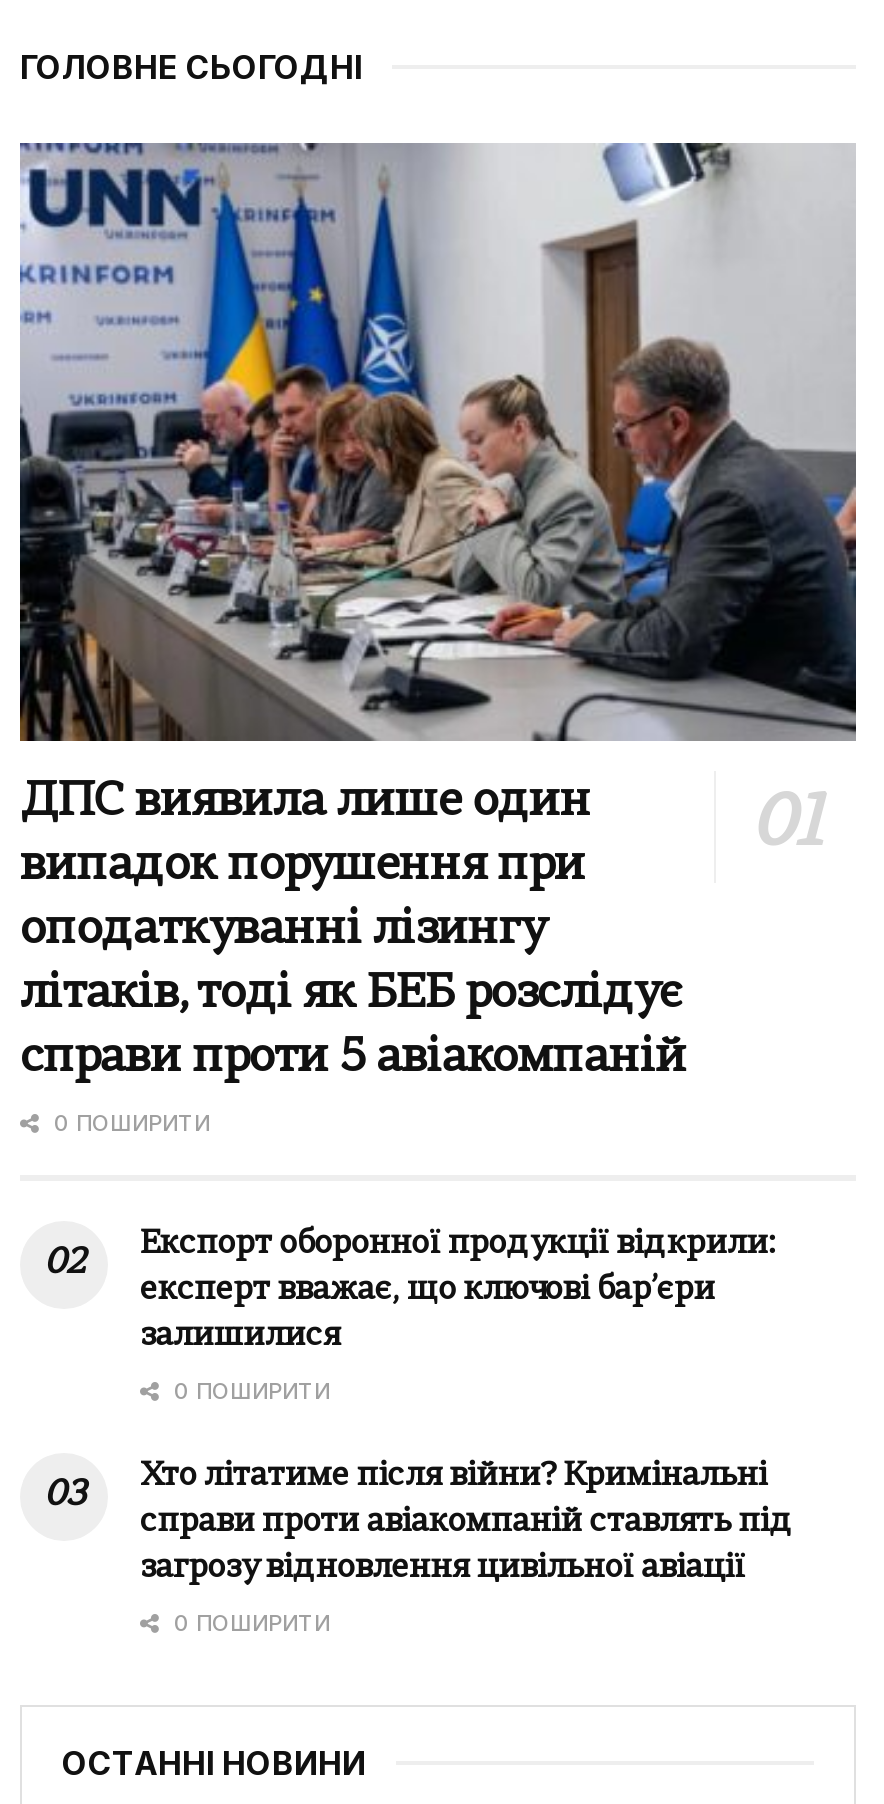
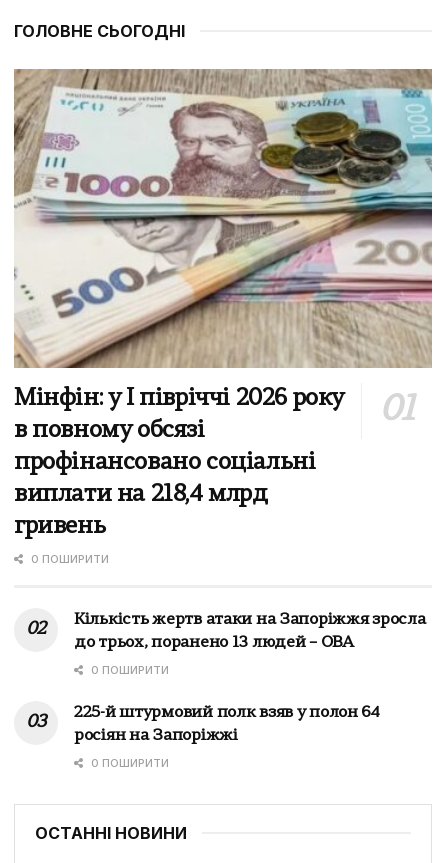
- [image]
- ДПС виявила лише один
- випадок порушення при
- оподаткуванні лізингу
- літаків, тоді як БЕБ розслідує
- справи проти 5 авіакомпаній
+ [image]
+ Мінфін: у І півріччі 2026 року
+ в повному обсязі
+ профінансовано соціальні
+ виплати на 218,4 млрд
+ гривень

- Експорт оборонної продукції відкрили:
- експерт вважає, що ключові бар’єри
- залишилися
+ Кількість жертв атаки на Запоріжжя зросла
+ до трьох, поранено 13 людей – ОВА

- Хто літатиме після війни? Кримінальні
- справи проти авіакомпаній ставлять під
- загрозу відновлення цивільної авіації
+ 225-й штурмовий полк взяв у полон 64
+ росіян на Запоріжжі
